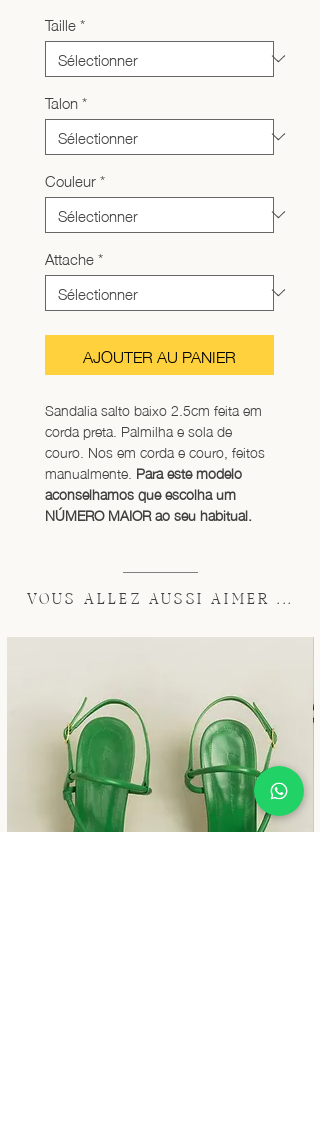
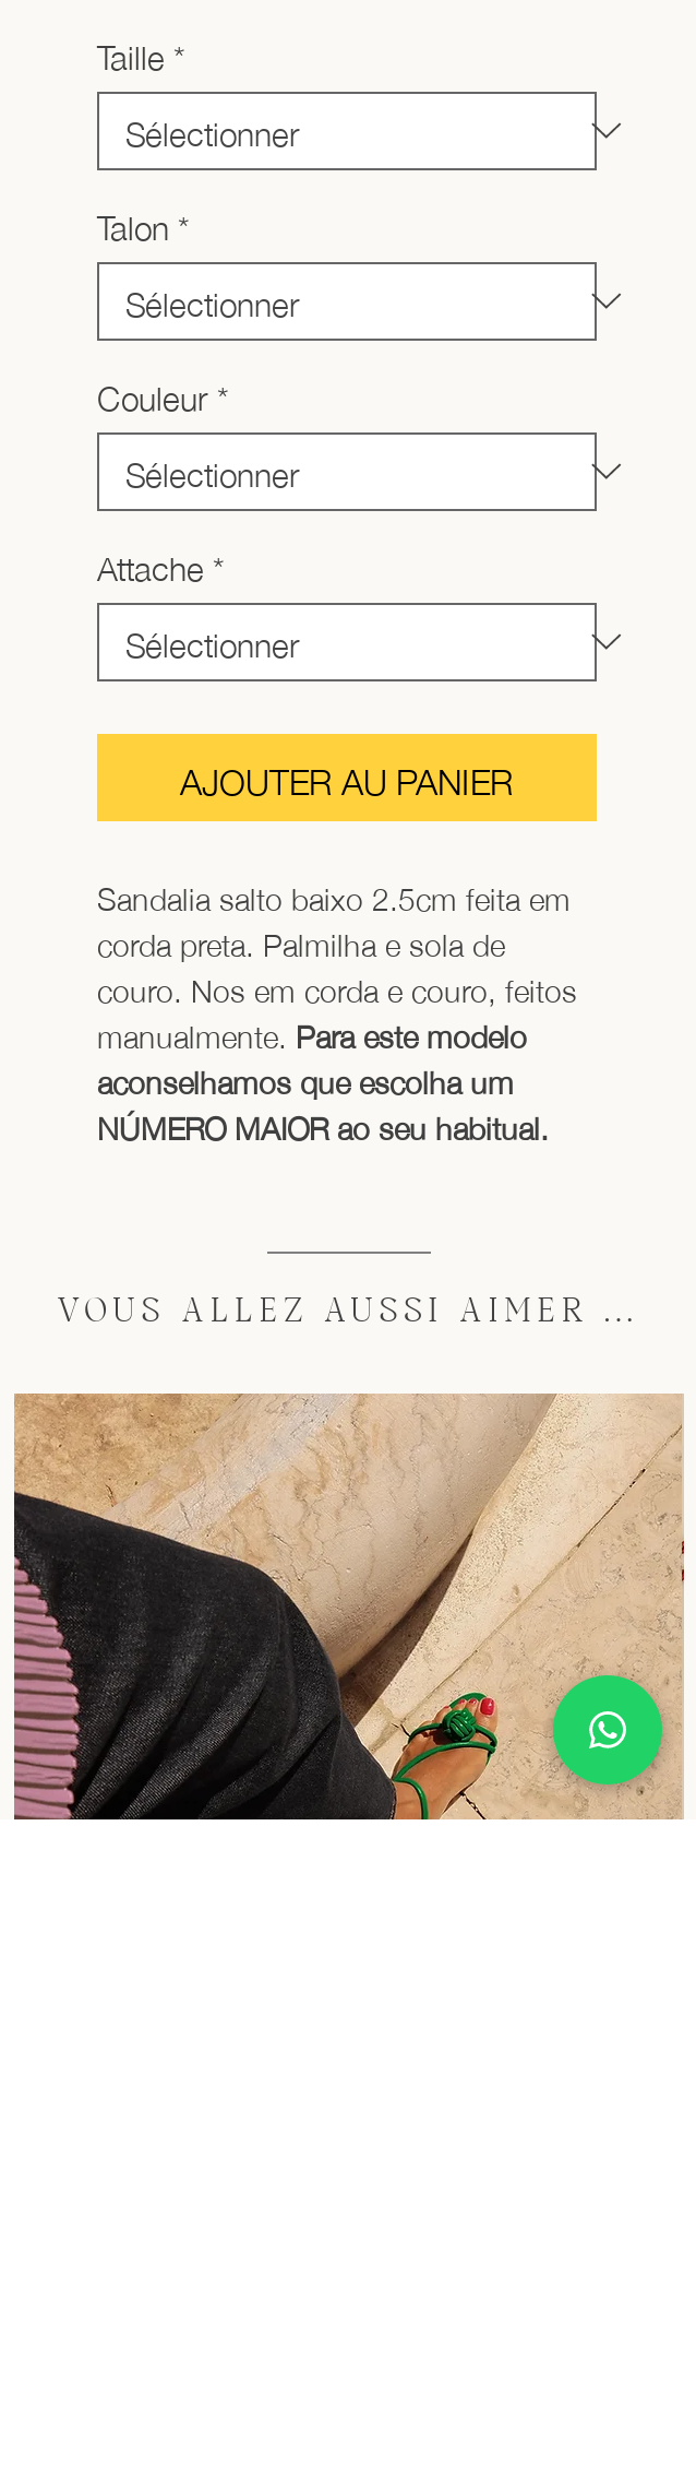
- [image]
+ [image]
